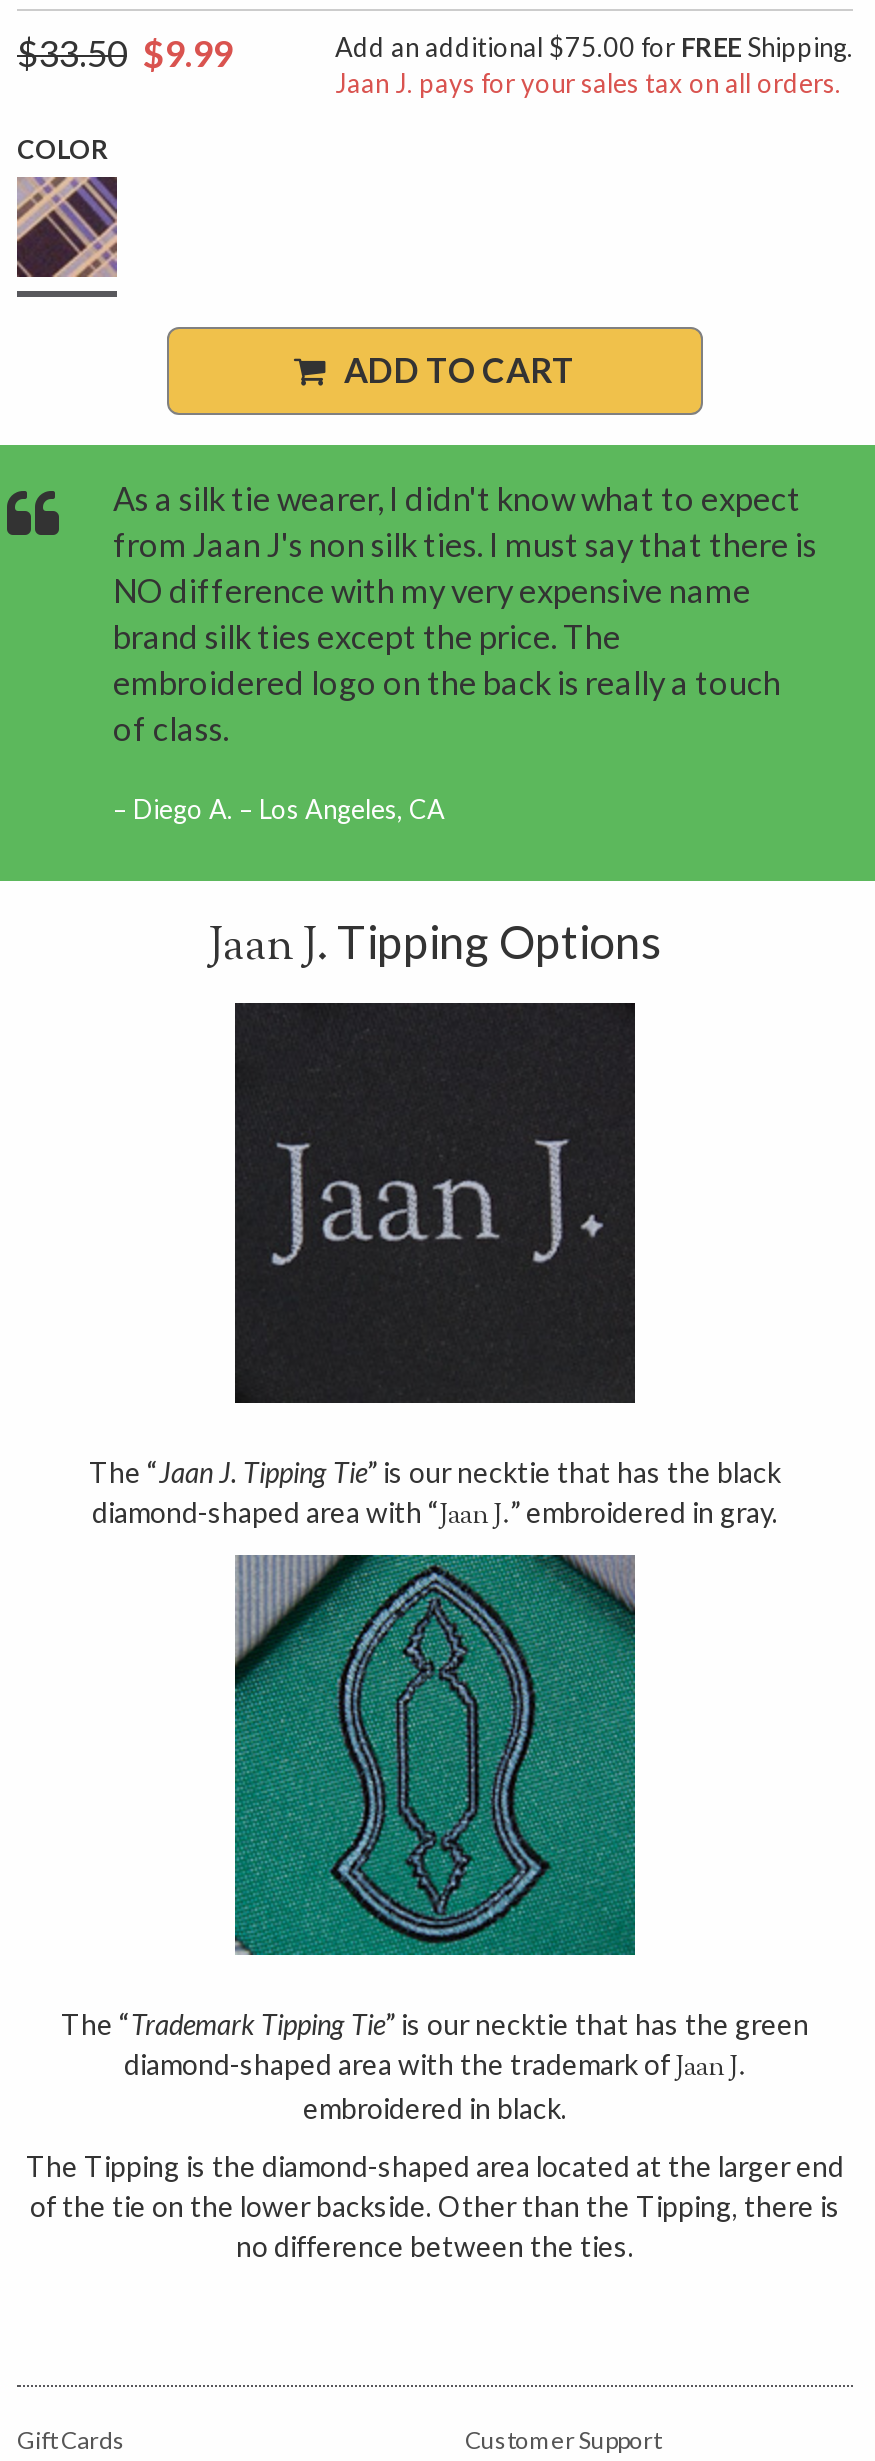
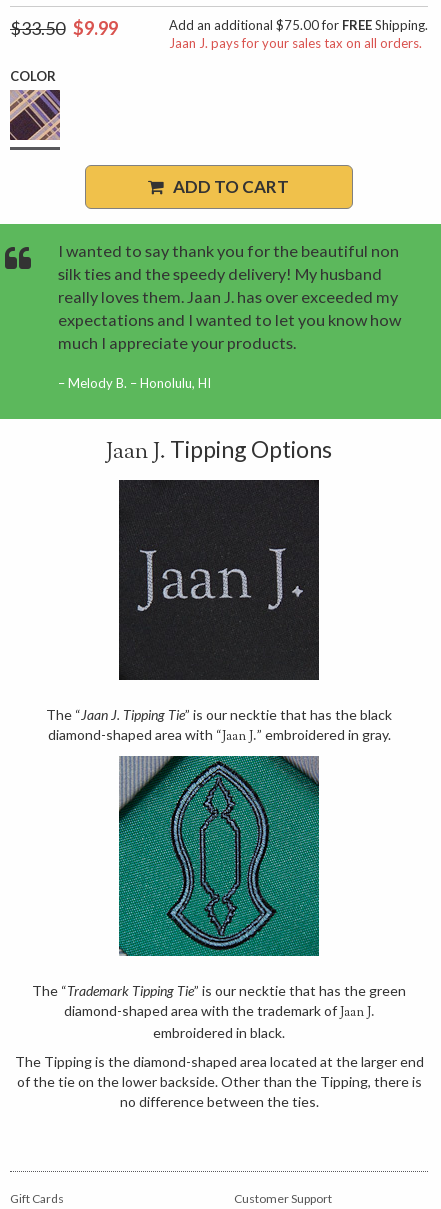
- As a silk tie wearer, I didn't know what to expect
- from Jaan J's non silk ties. I must say that there is
- NO difference with my very expensive name
- brand silk ties except the price. The
- embroidered logo on the back is really a touch
- of class.
+ I wanted to say thank you for the beautiful non
+ silk ties and the speedy delivery! My husband
+ really loves them. Jaan J. has over exceeded my
+ expectations and I wanted to let you know how
+ much I appreciate your products.

- Diego A. – Los Angeles, CA
+ Melody B. – Honolulu, HI
